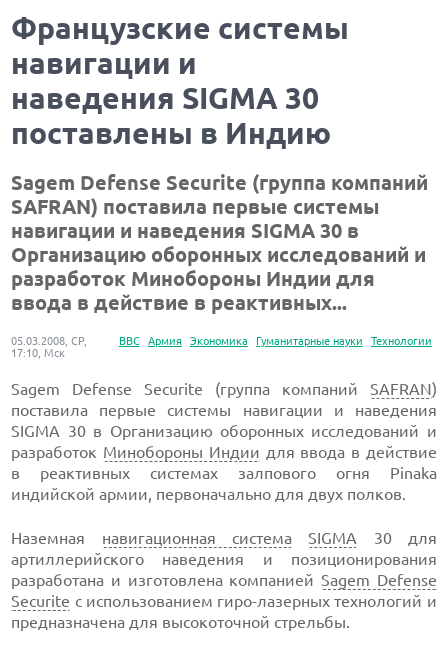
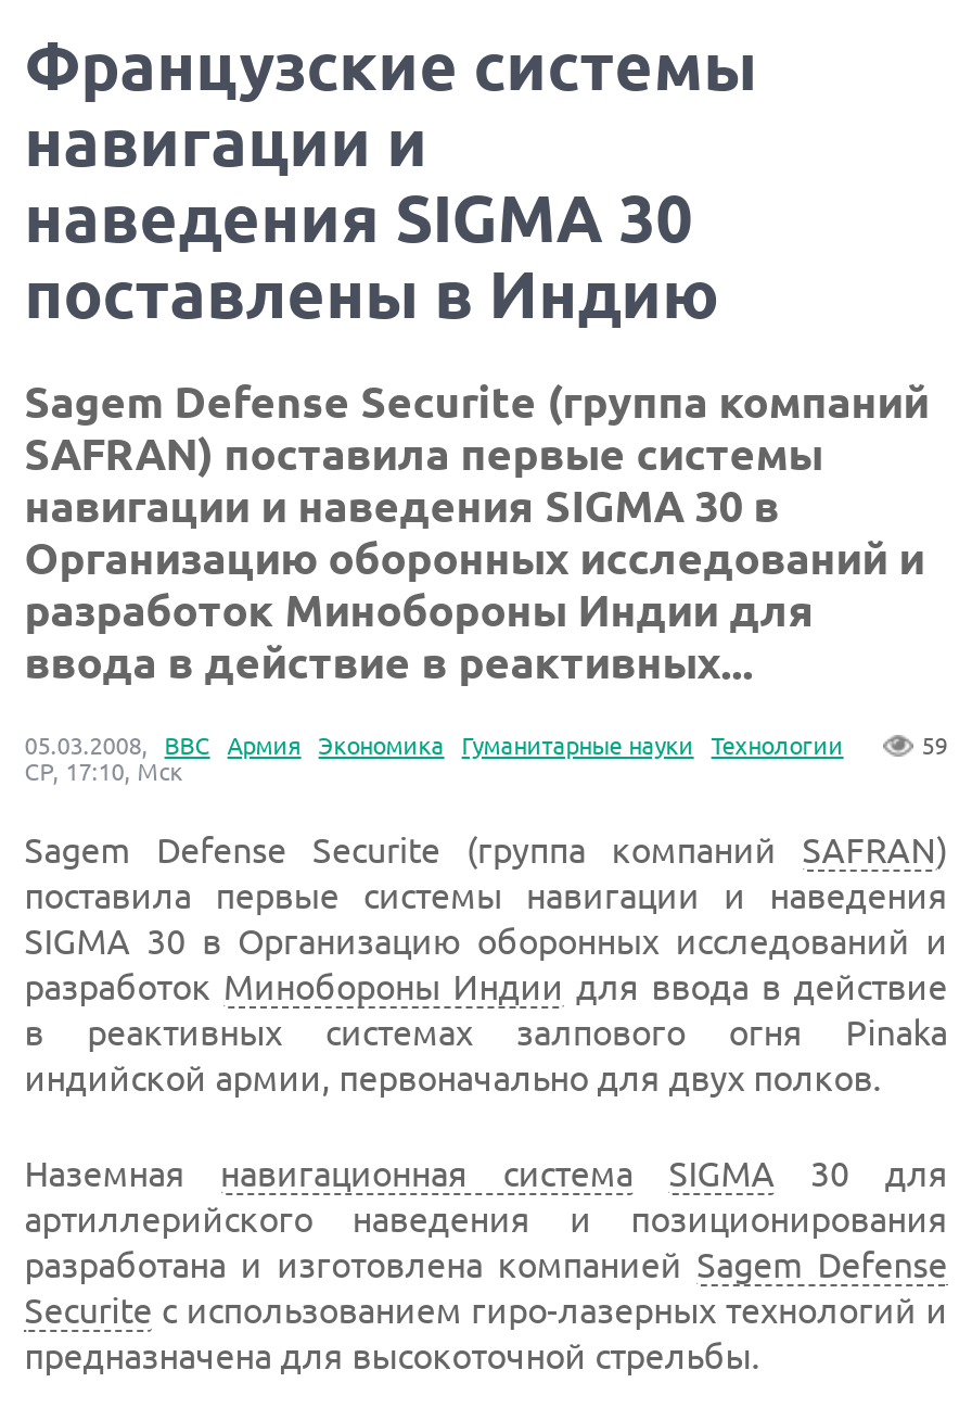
- 05.03.2008, СР,
- 17:10, Мск
+ 59
+ 05.03.2008,
+ СР, 17:10, Мск
